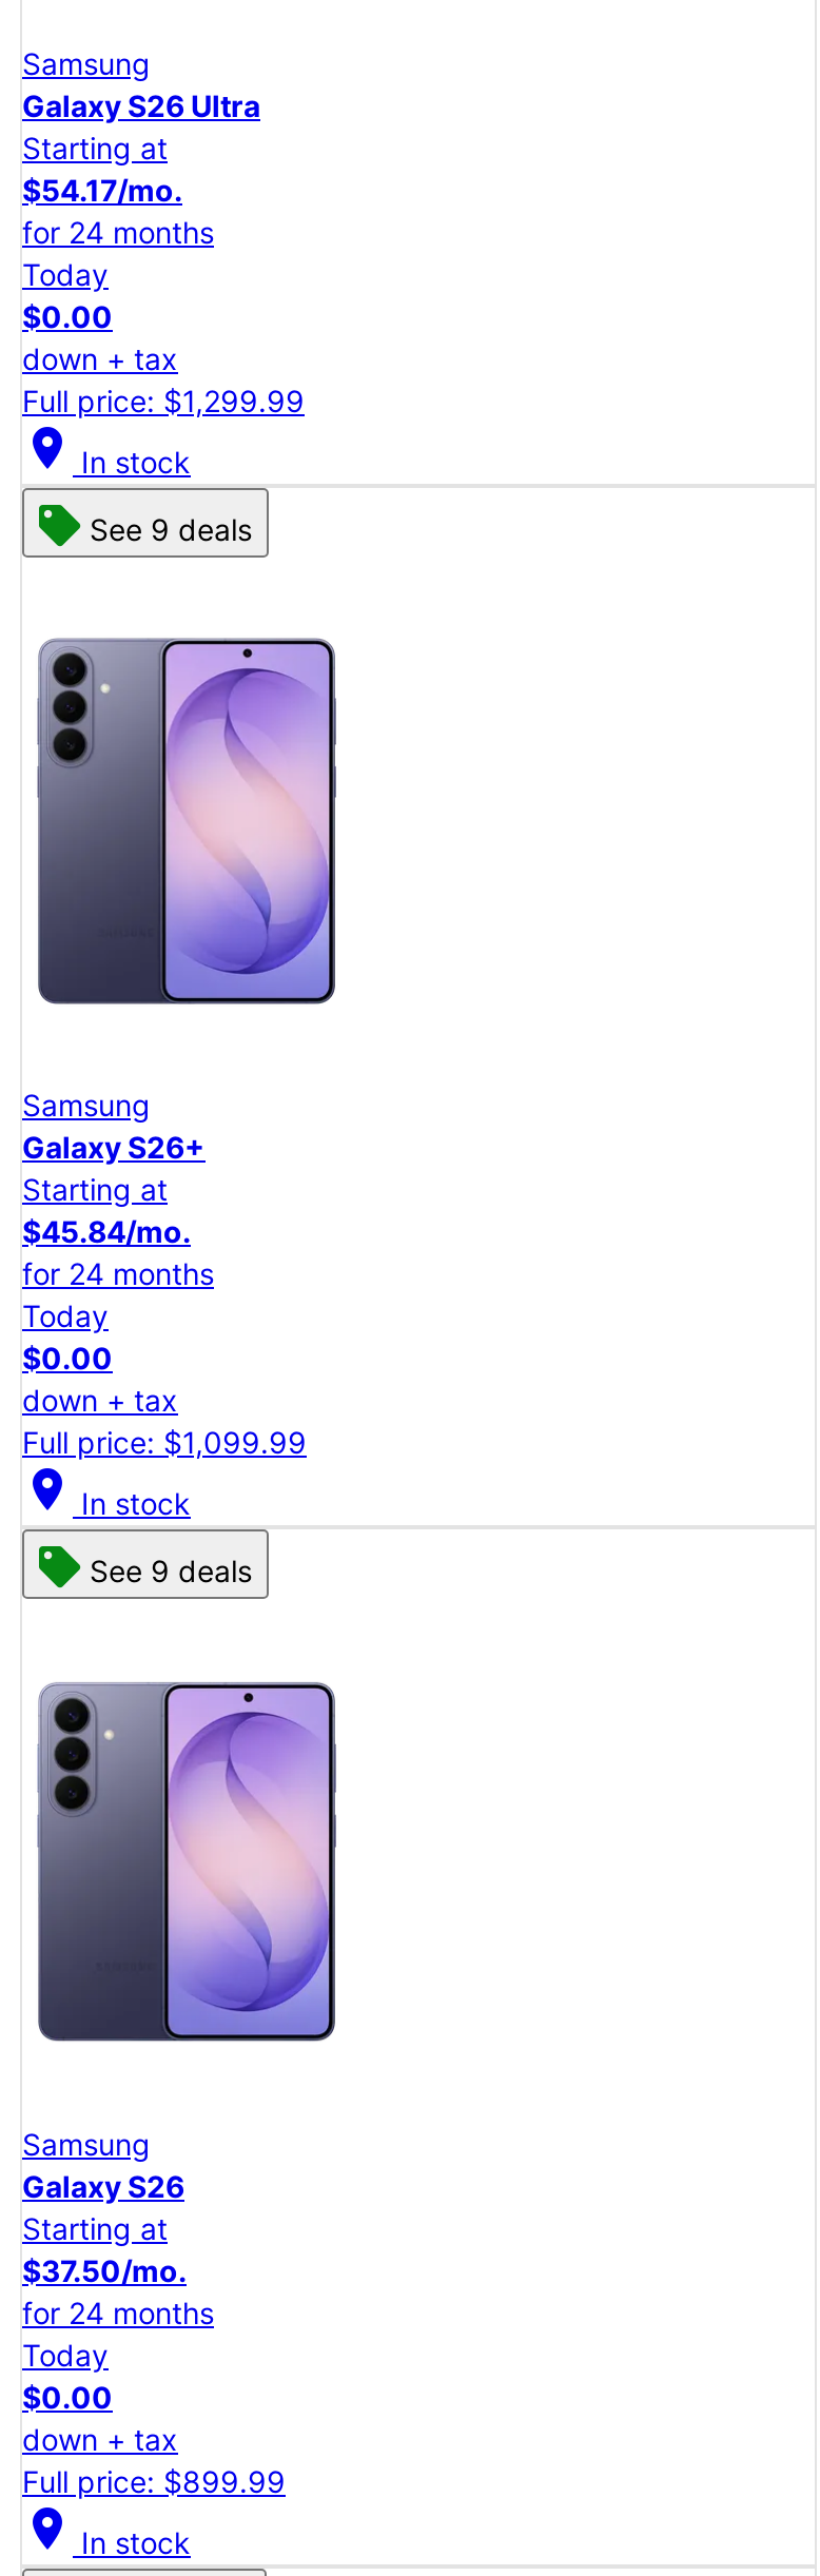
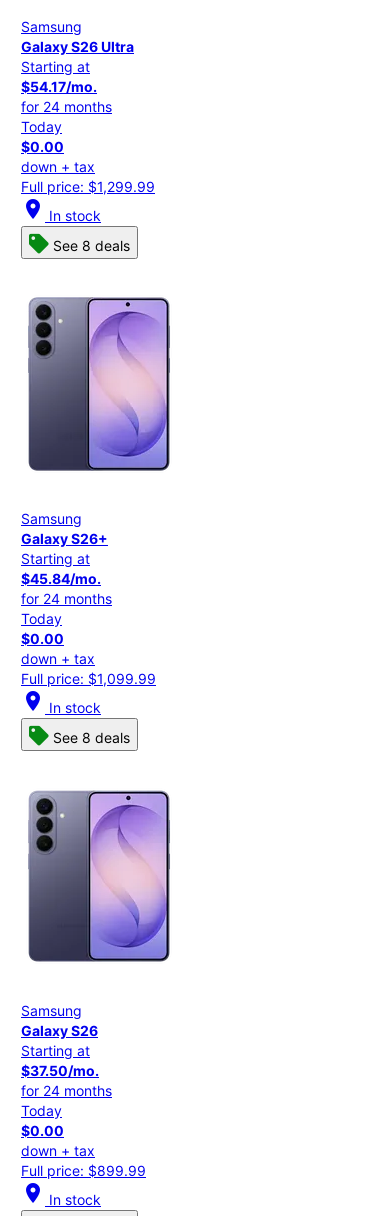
- See 9 deals
+ See 8 deals

- See 9 deals
+ See 8 deals
